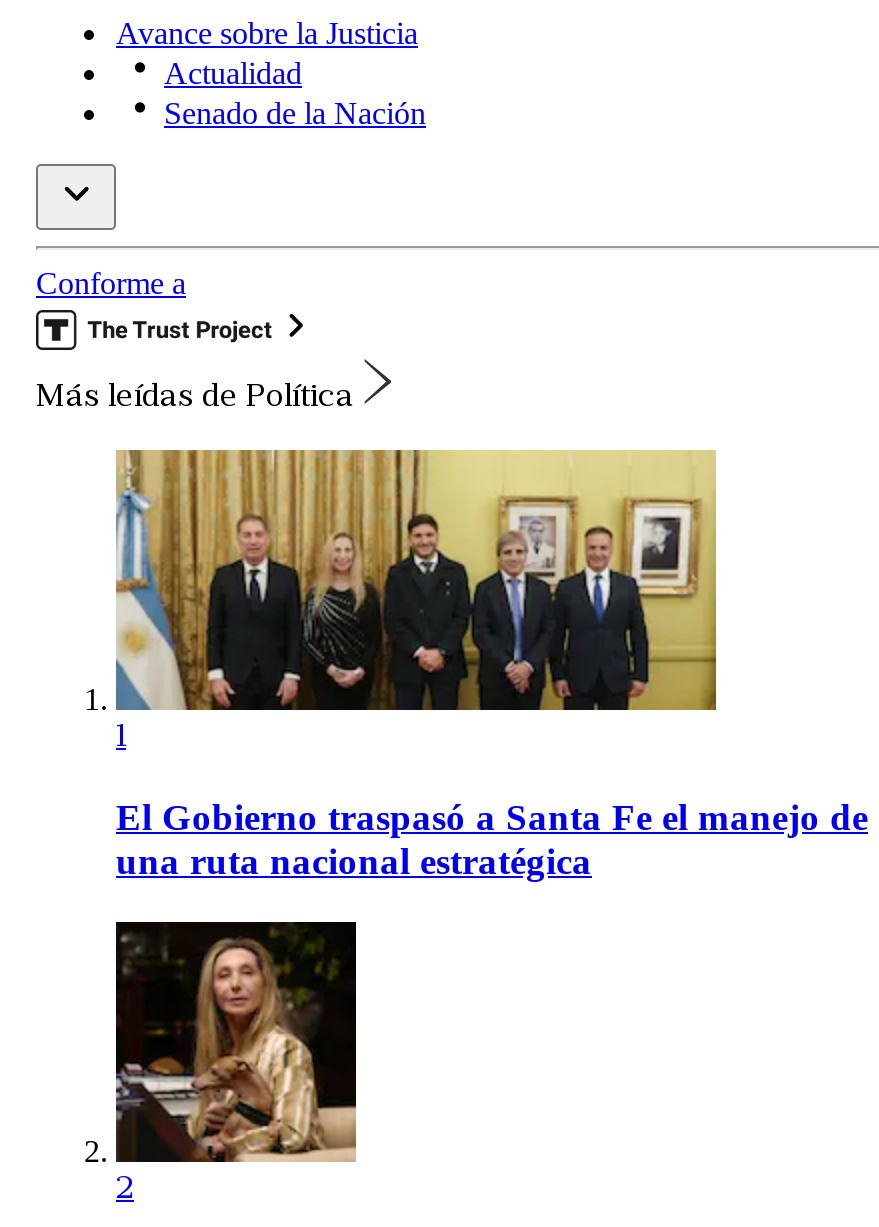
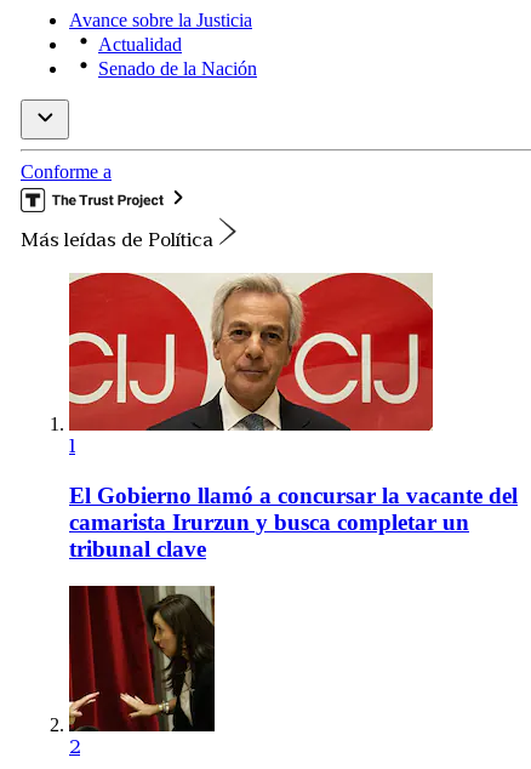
- [image]
+ [image]

- El Gobierno traspasó a Santa Fe el manejo de
- una ruta nacional estratégica
+ El Gobierno llamó a concursar la vacante del
+ camarista Irurzun y busca completar un
+ tribunal clave

- [image]
+ [image]
